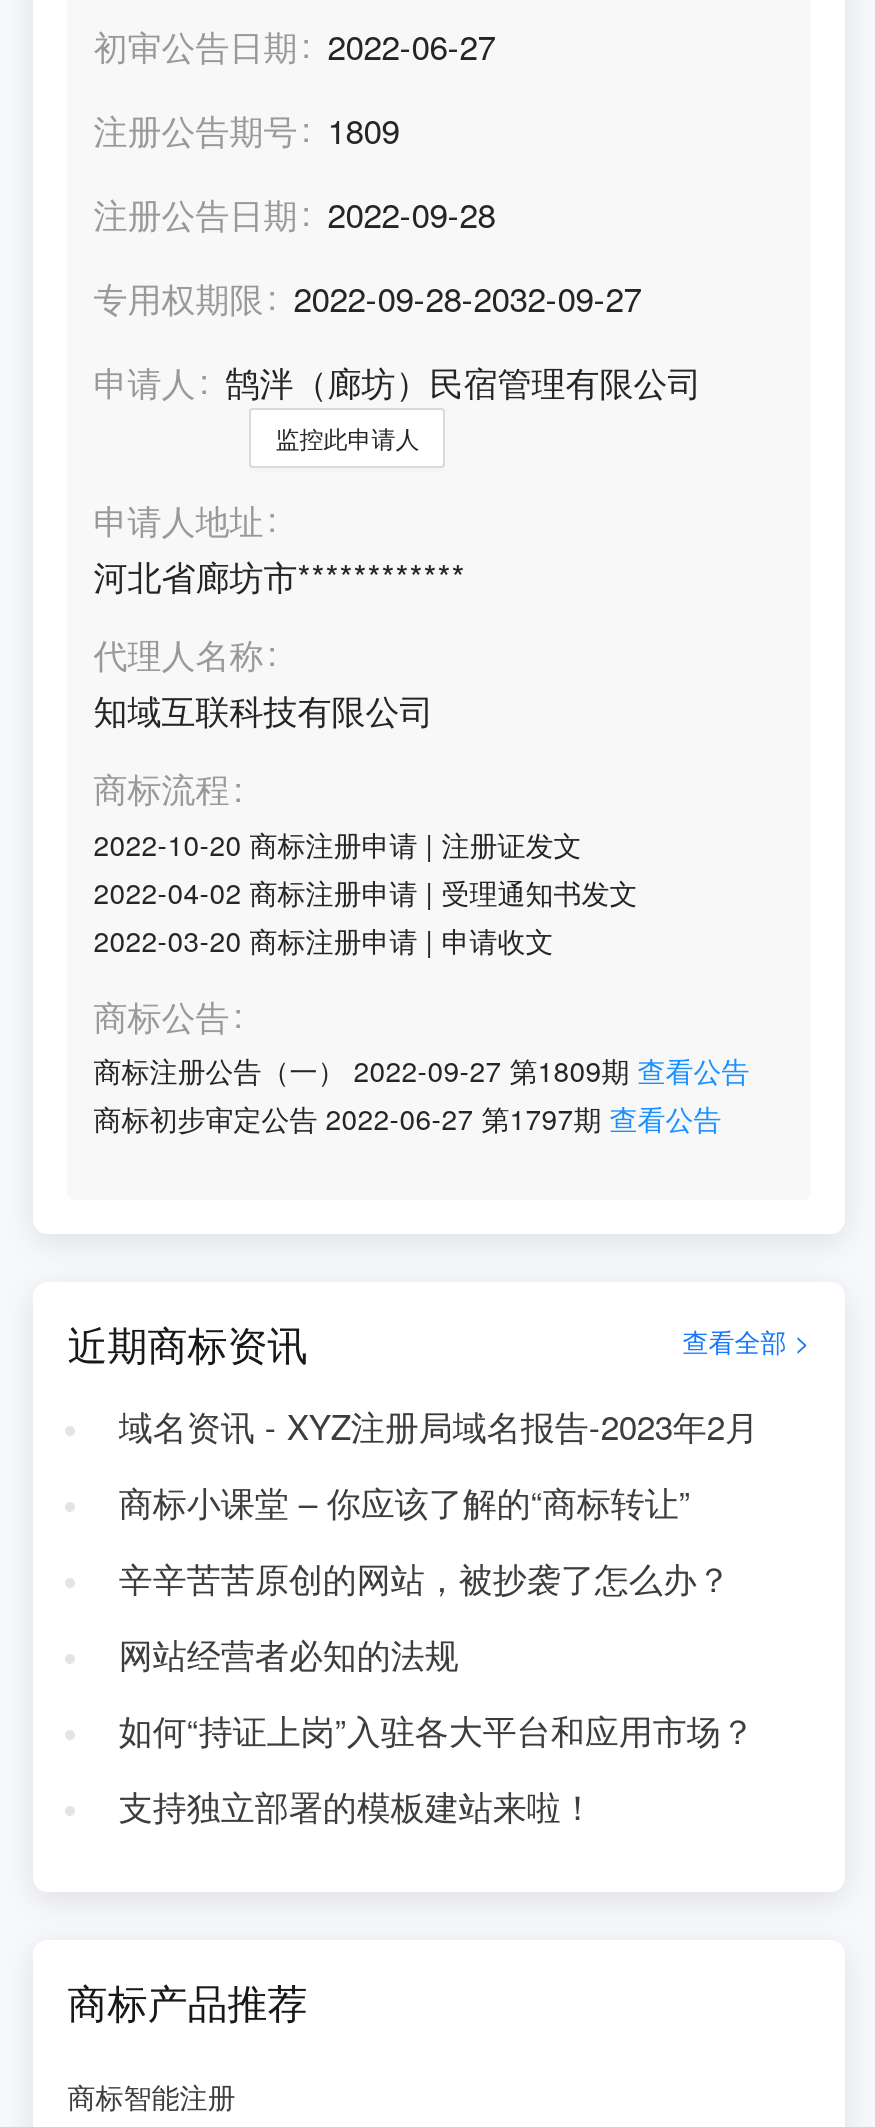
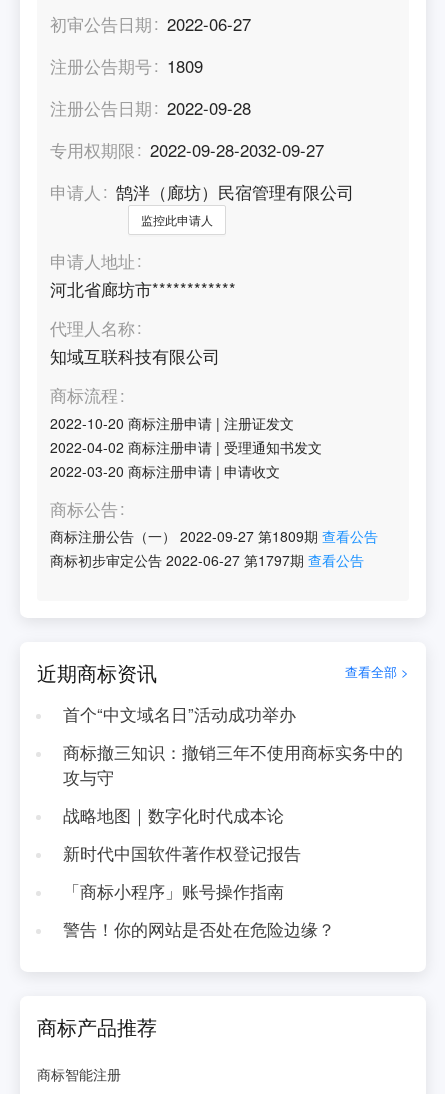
- 域名资讯 - XYZ注册局域名报告-2023年2月
+ 首个“中文域名日”活动成功举办

- 商标小课堂 – 你应该了解的“商标转让”
+ 商标撤三知识：撤销三年不使用商标实务中的
+ 攻与守

- 辛辛苦苦原创的网站，被抄袭了怎么办？
+ 战略地图｜数字化时代成本论

- 网站经营者必知的法规
+ 新时代中国软件著作权登记报告

- 如何“持证上岗”入驻各大平台和应用市场？
+ 「商标小程序」账号操作指南

- 支持独立部署的模板建站来啦！
+ 警告！你的网站是否处在危险边缘？
